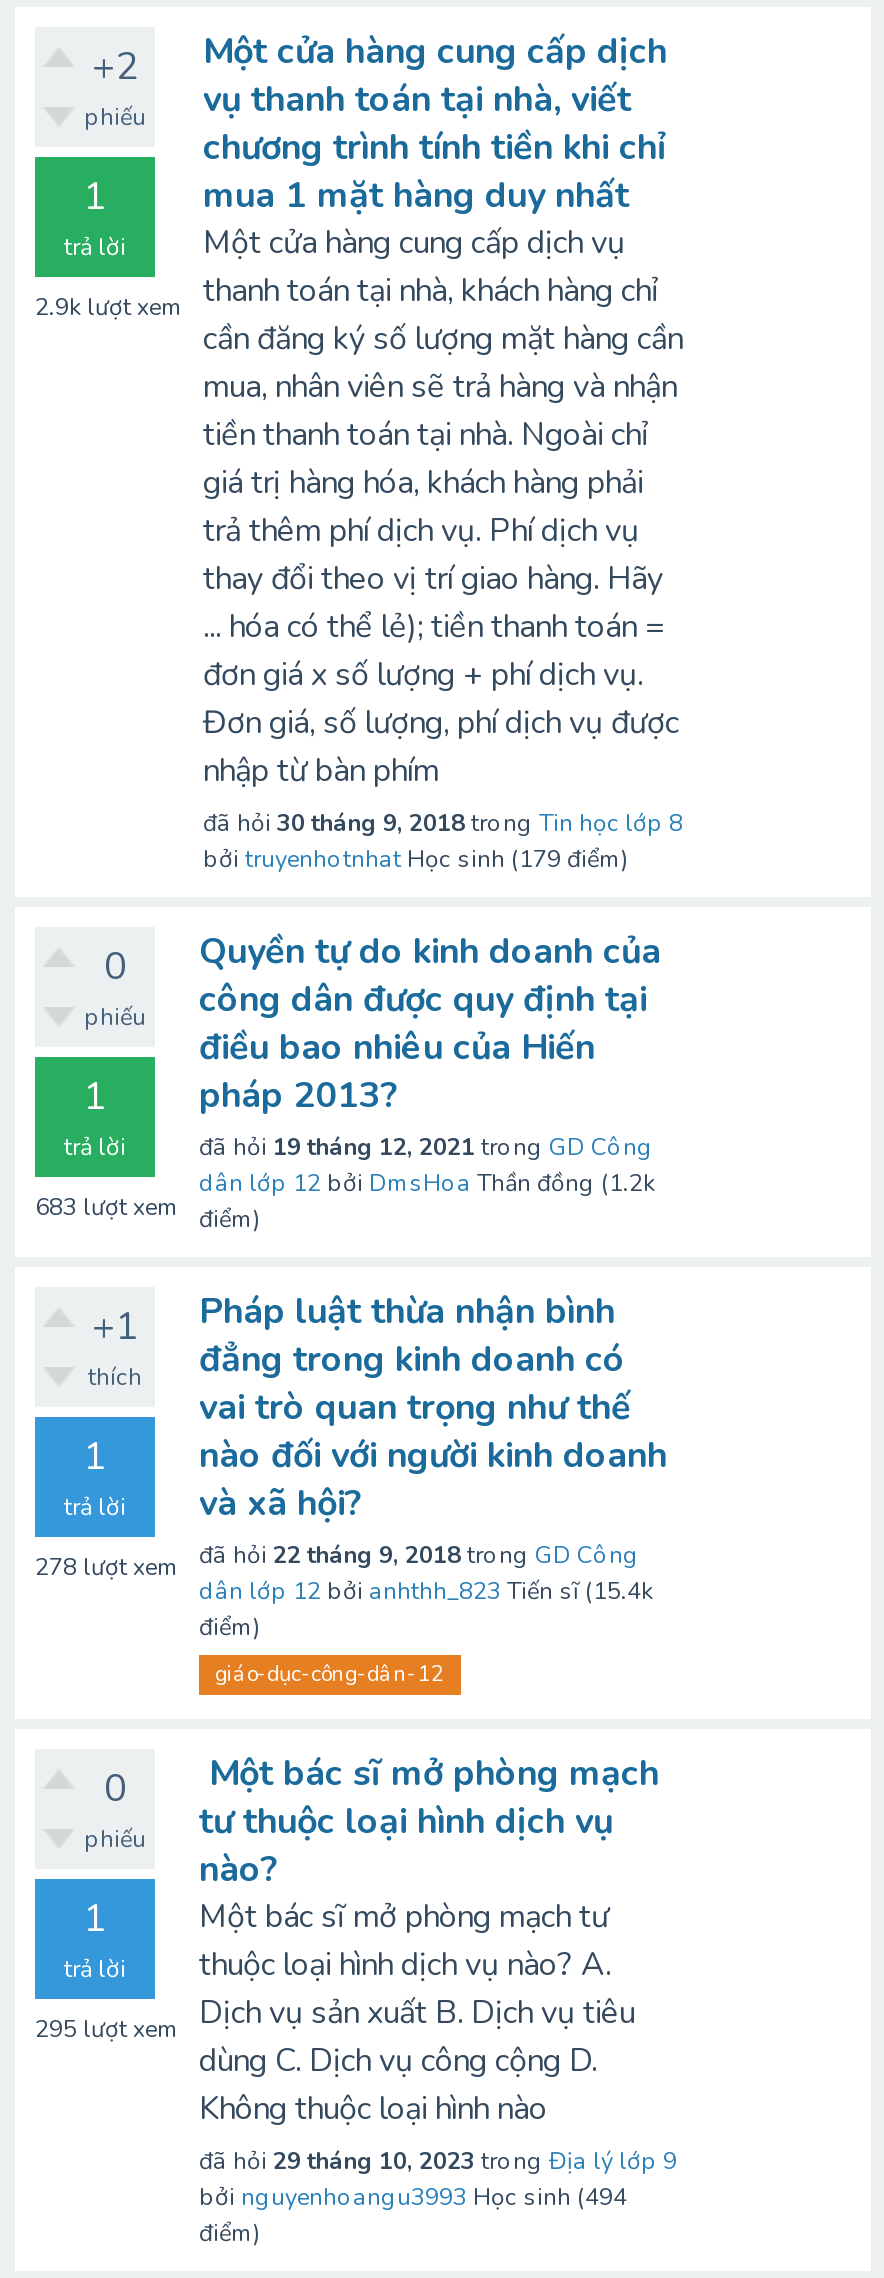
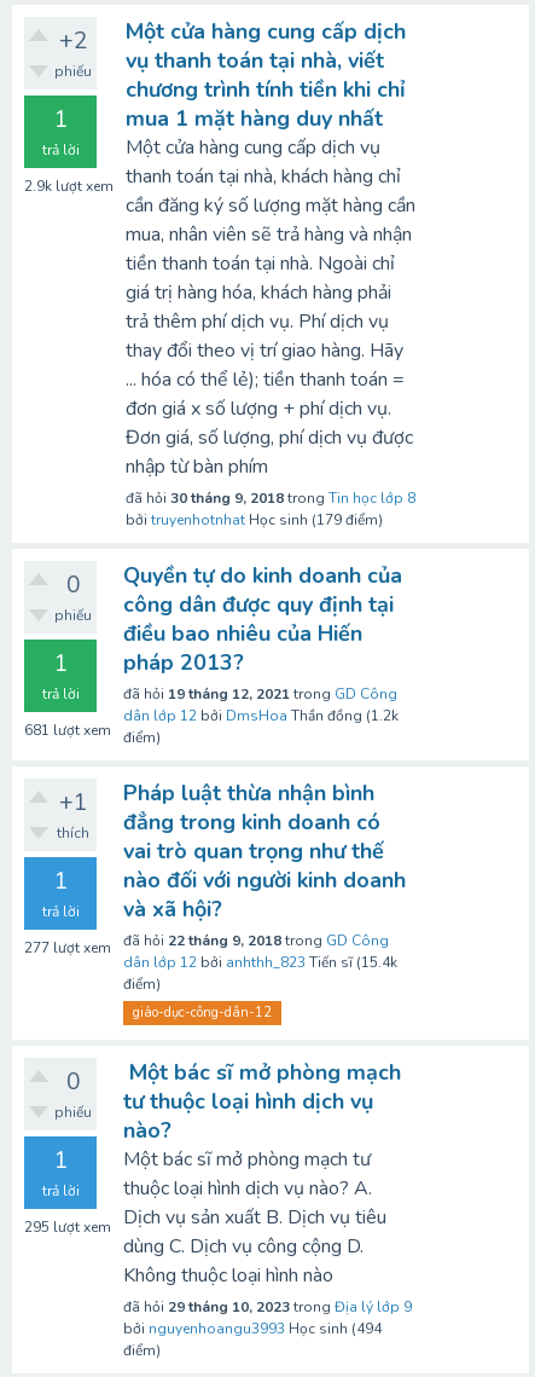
- 683 lượt xem điểm)
+ 681 lượt xem điểm)

- 278 lượt xem đã hỏi 22 tháng 9, 2018 trong GD Công
+ 277 lượt xem đã hỏi 22 tháng 9, 2018 trong GD Công
